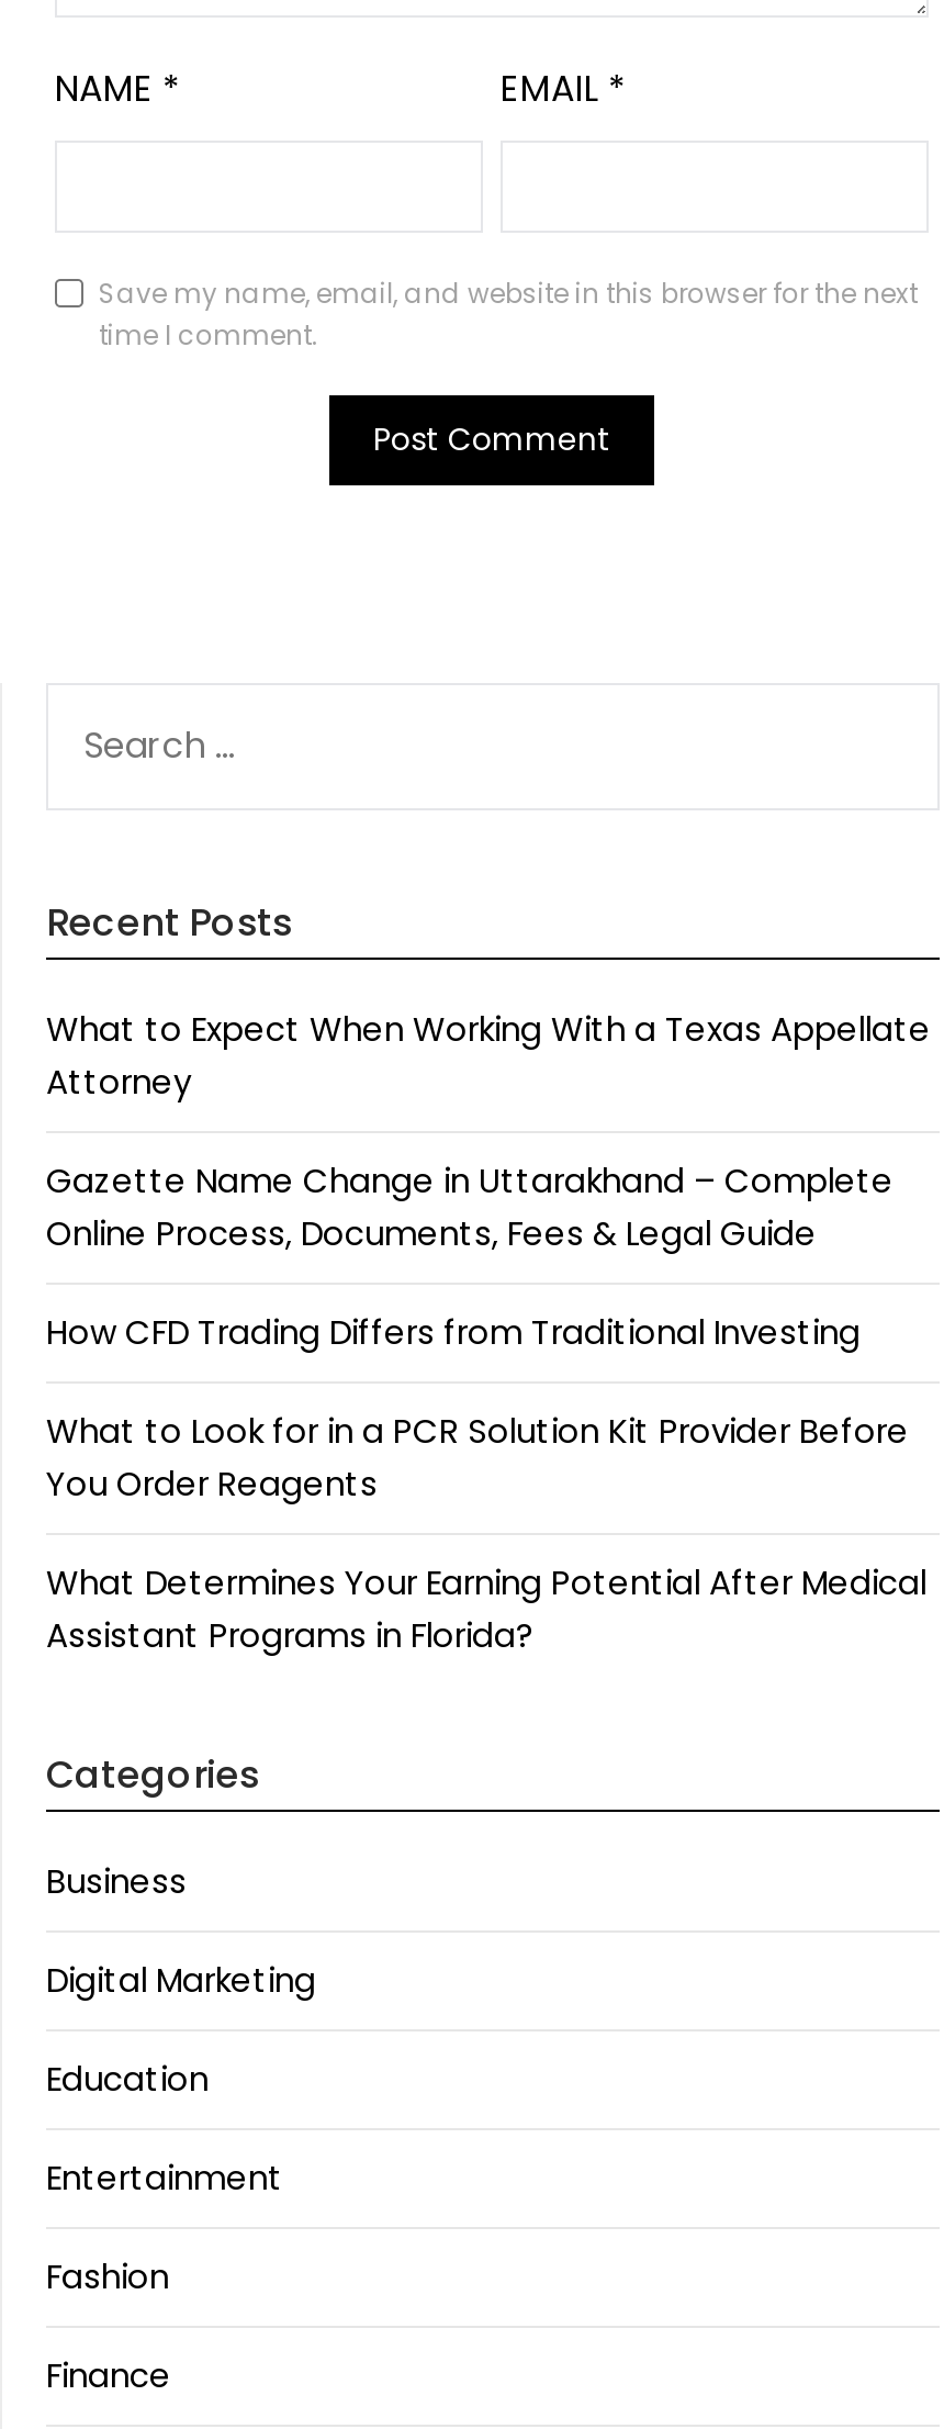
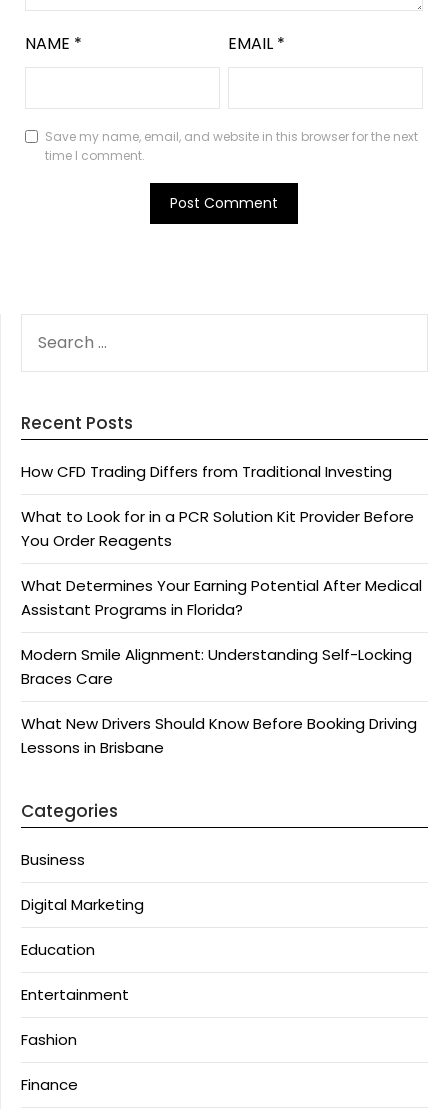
- What to Expect When Working With a Texas Appellate
- Attorney
- Gazette Name Change in Uttarakhand – Complete
- Online Process, Documents, Fees & Legal Guide

moved up: How CFD Trading Differs from Traditional Investing | What to Look for in a PCR Solution Kit Provider Before | You Order Reagents | What Determines Your Earning Potential After Medical | Assistant Programs in Florida?

+ Modern Smile Alignment: Understanding Self-Locking
+ Braces Care
+ What New Drivers Should Know Before Booking Driving
+ Lessons in Brisbane
